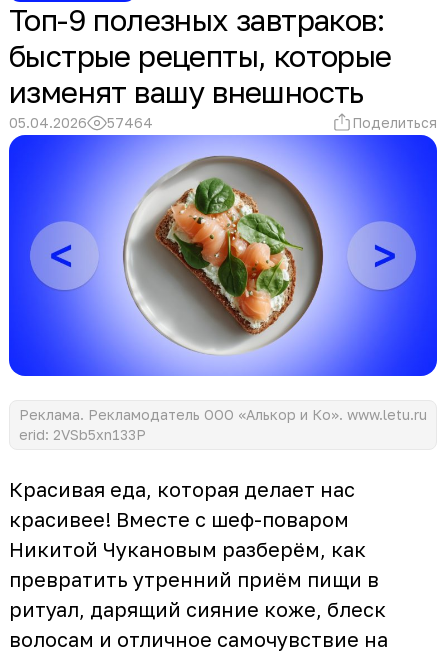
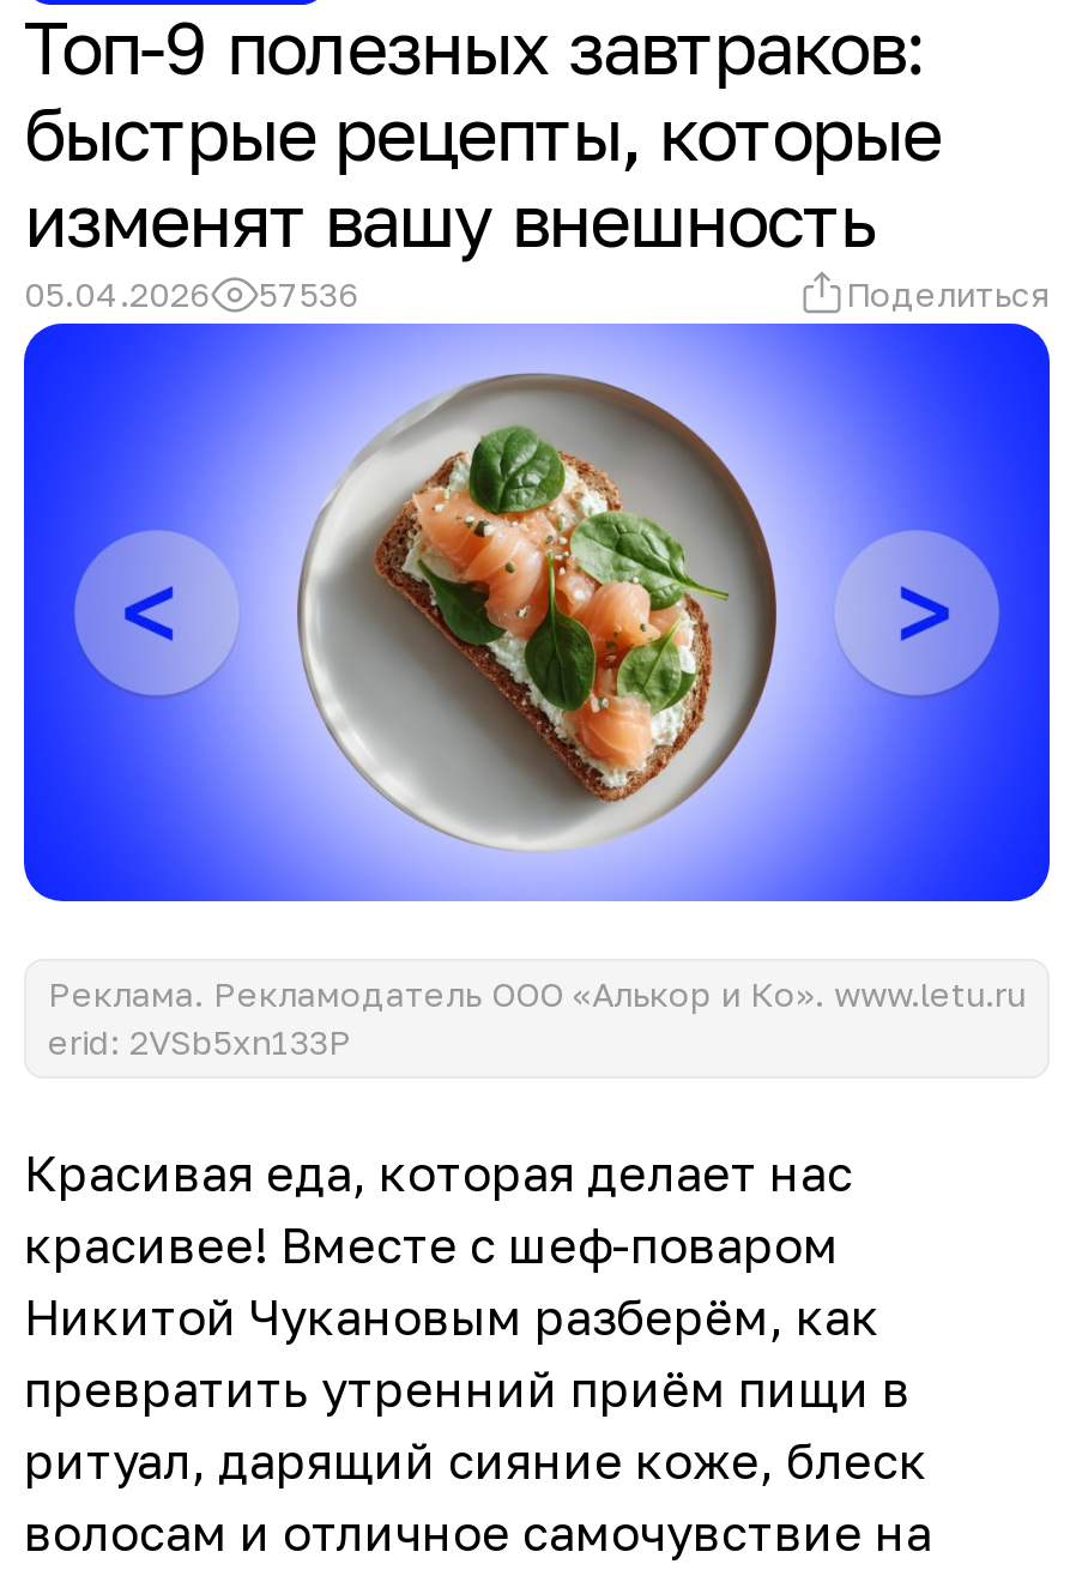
- 05.04.2026 57464
+ 05.04.2026 57536
